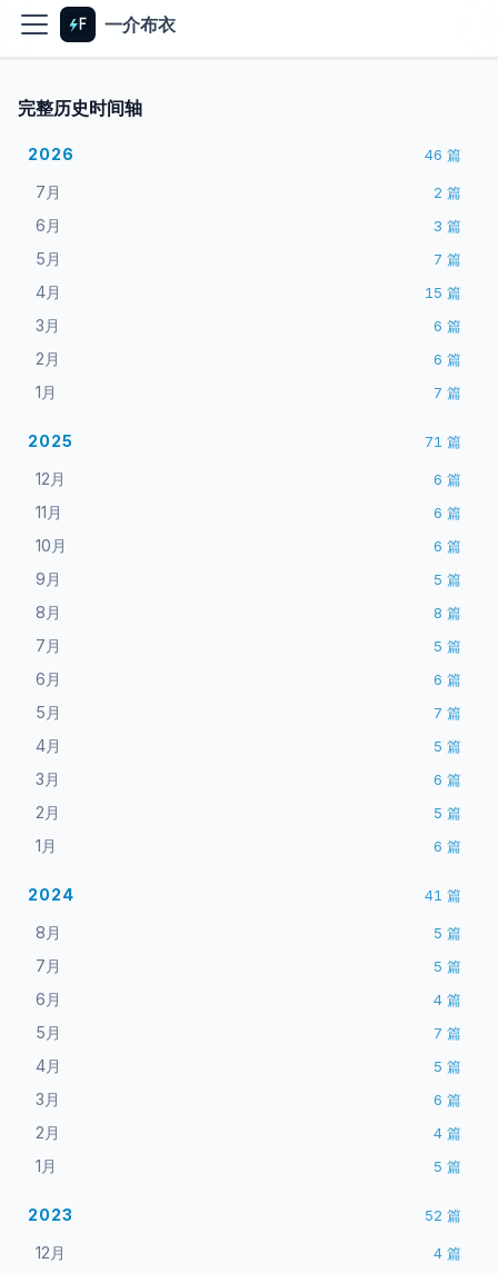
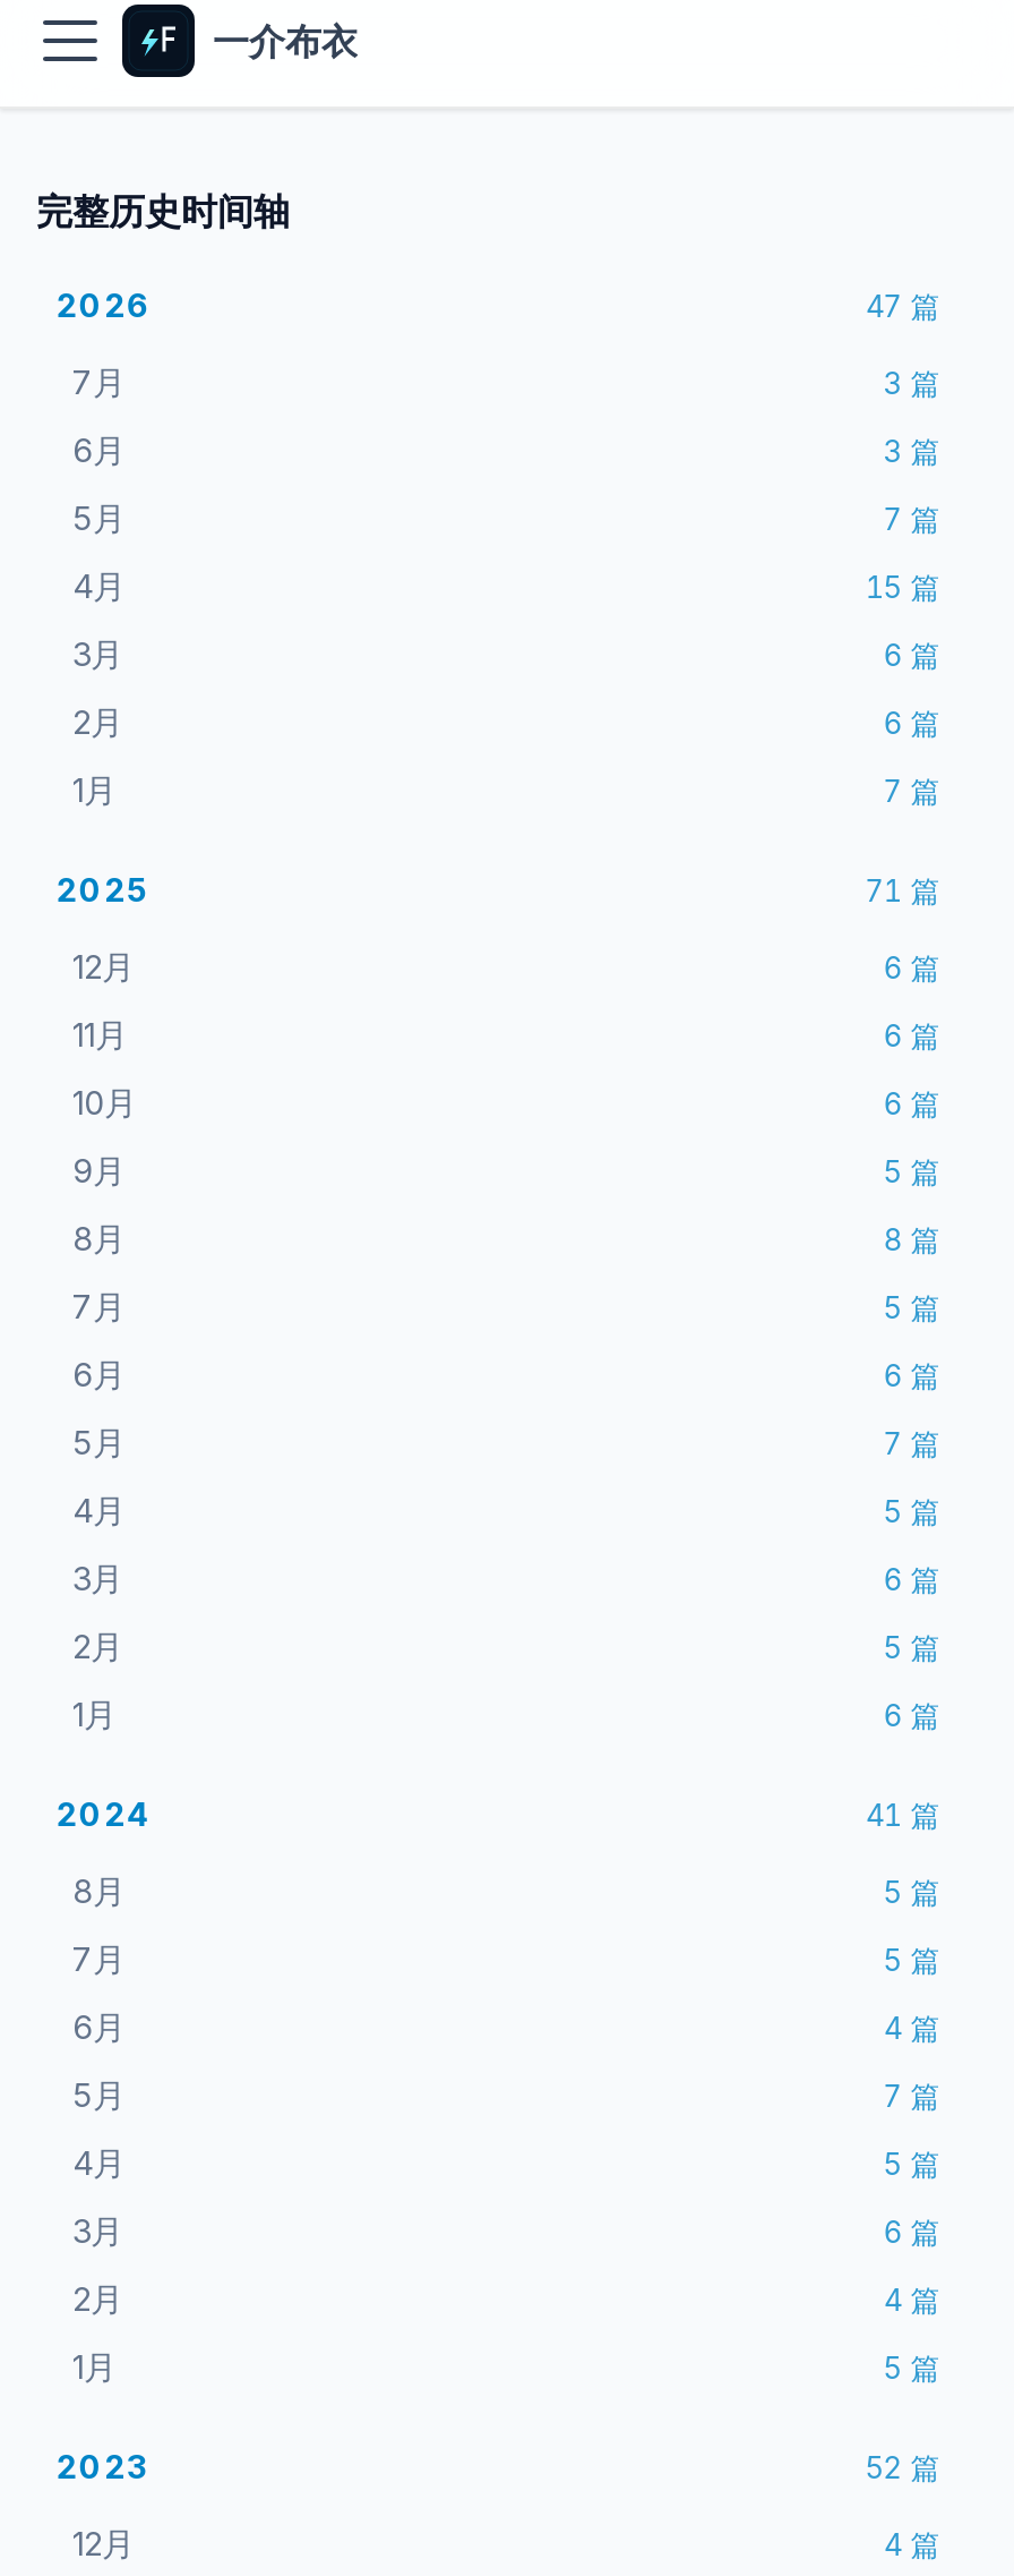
- 46篇
+ 47篇

- 2篇
+ 3篇
